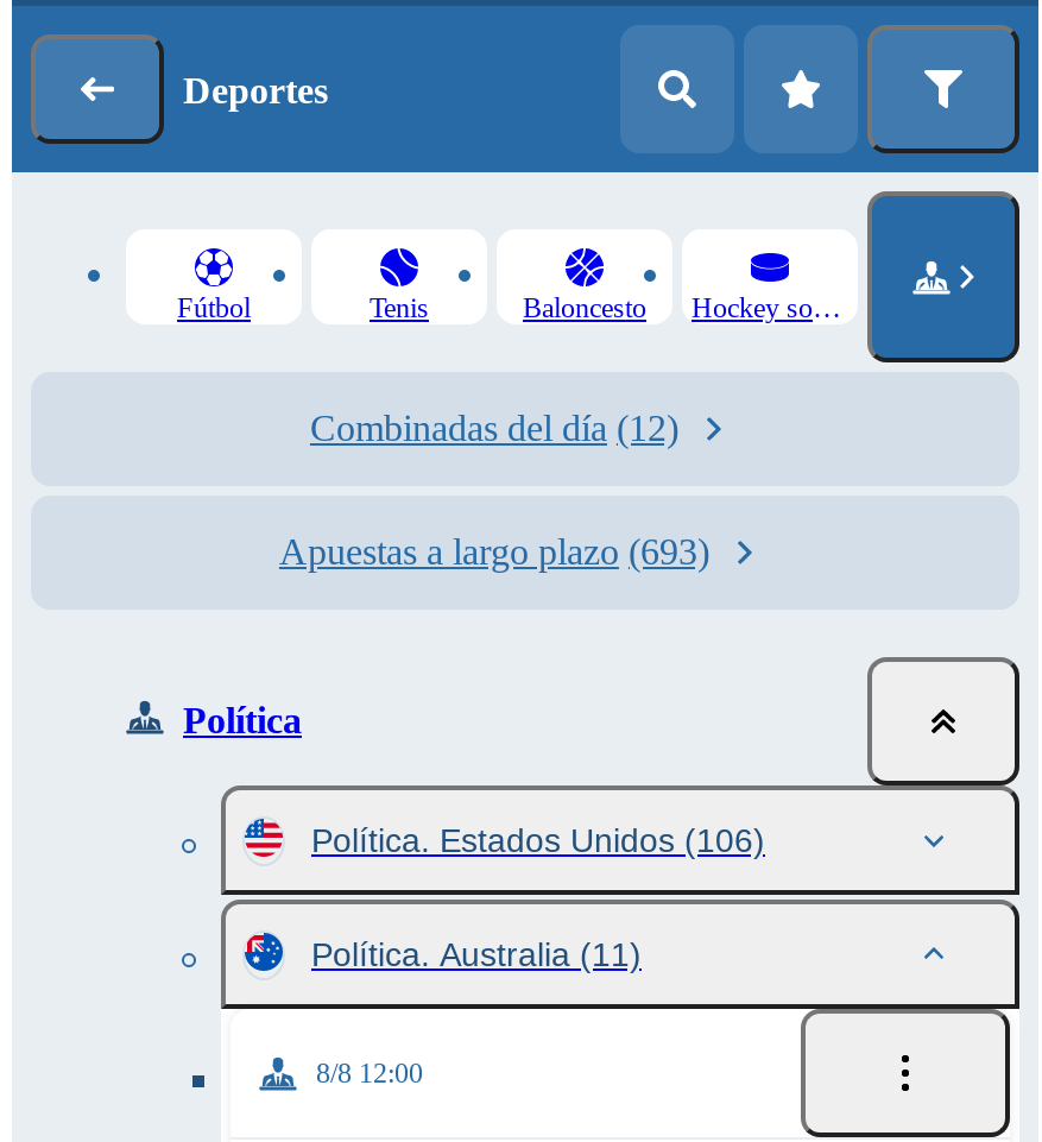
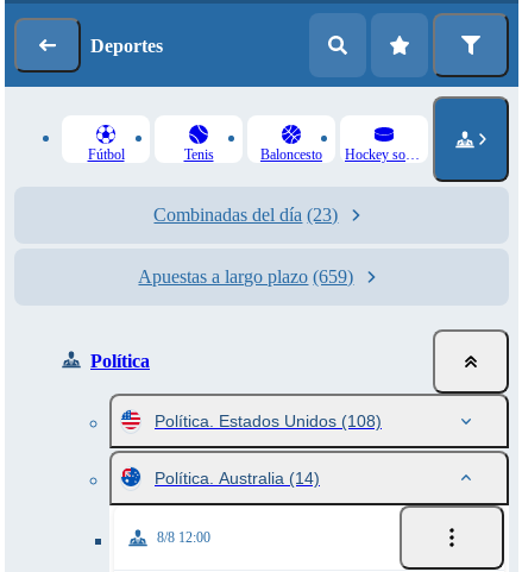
- Combinadas del día (12)
+ Combinadas del día (23)

- Apuestas a largo plazo (693)
+ Apuestas a largo plazo (659)

- Política. Estados Unidos (106)
+ Política. Estados Unidos (108)

- Política. Australia (11)
+ Política. Australia (14)
